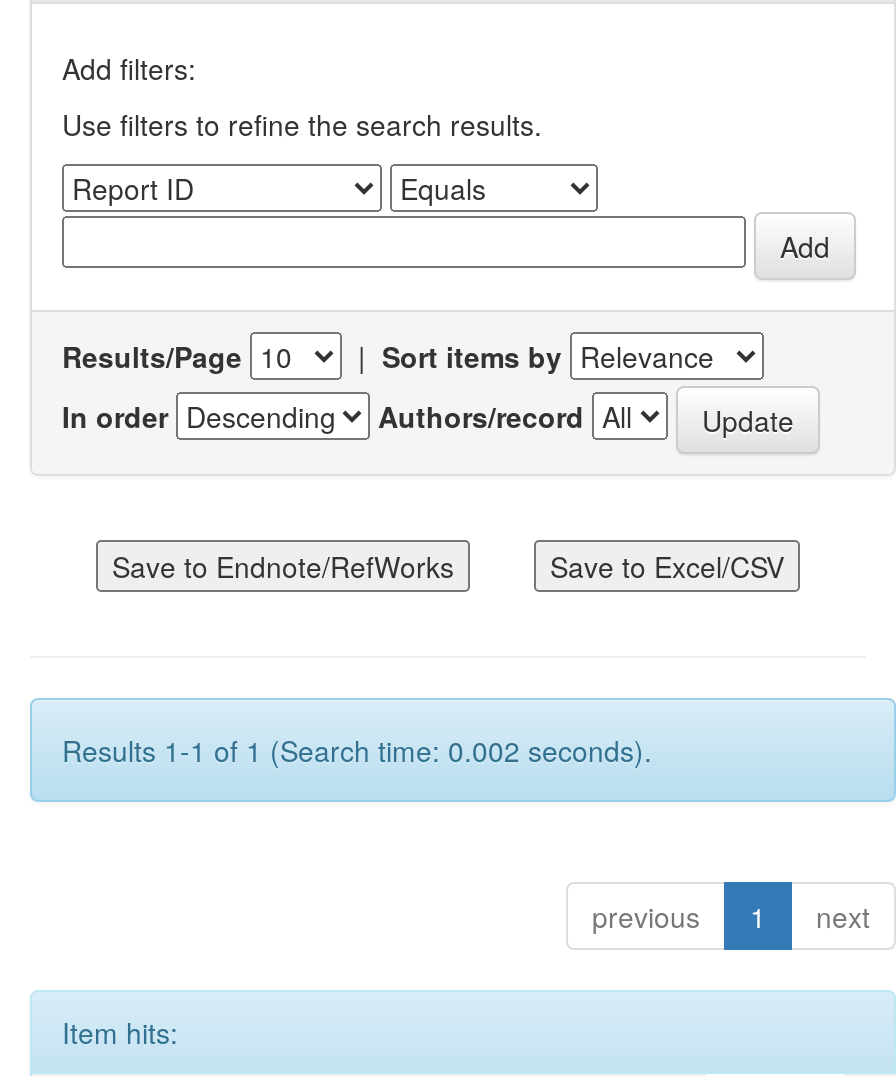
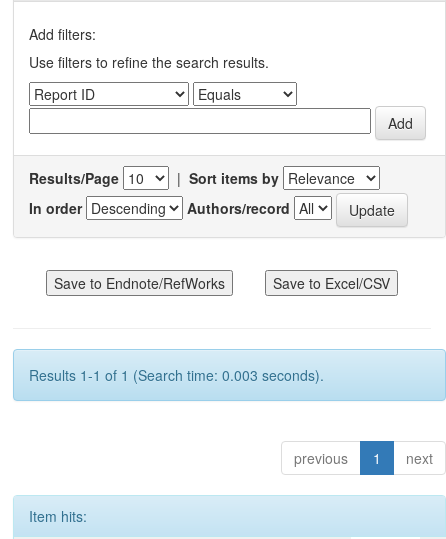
- Results 1-1 of 1 (Search time: 0.002 seconds).
+ Results 1-1 of 1 (Search time: 0.003 seconds).
